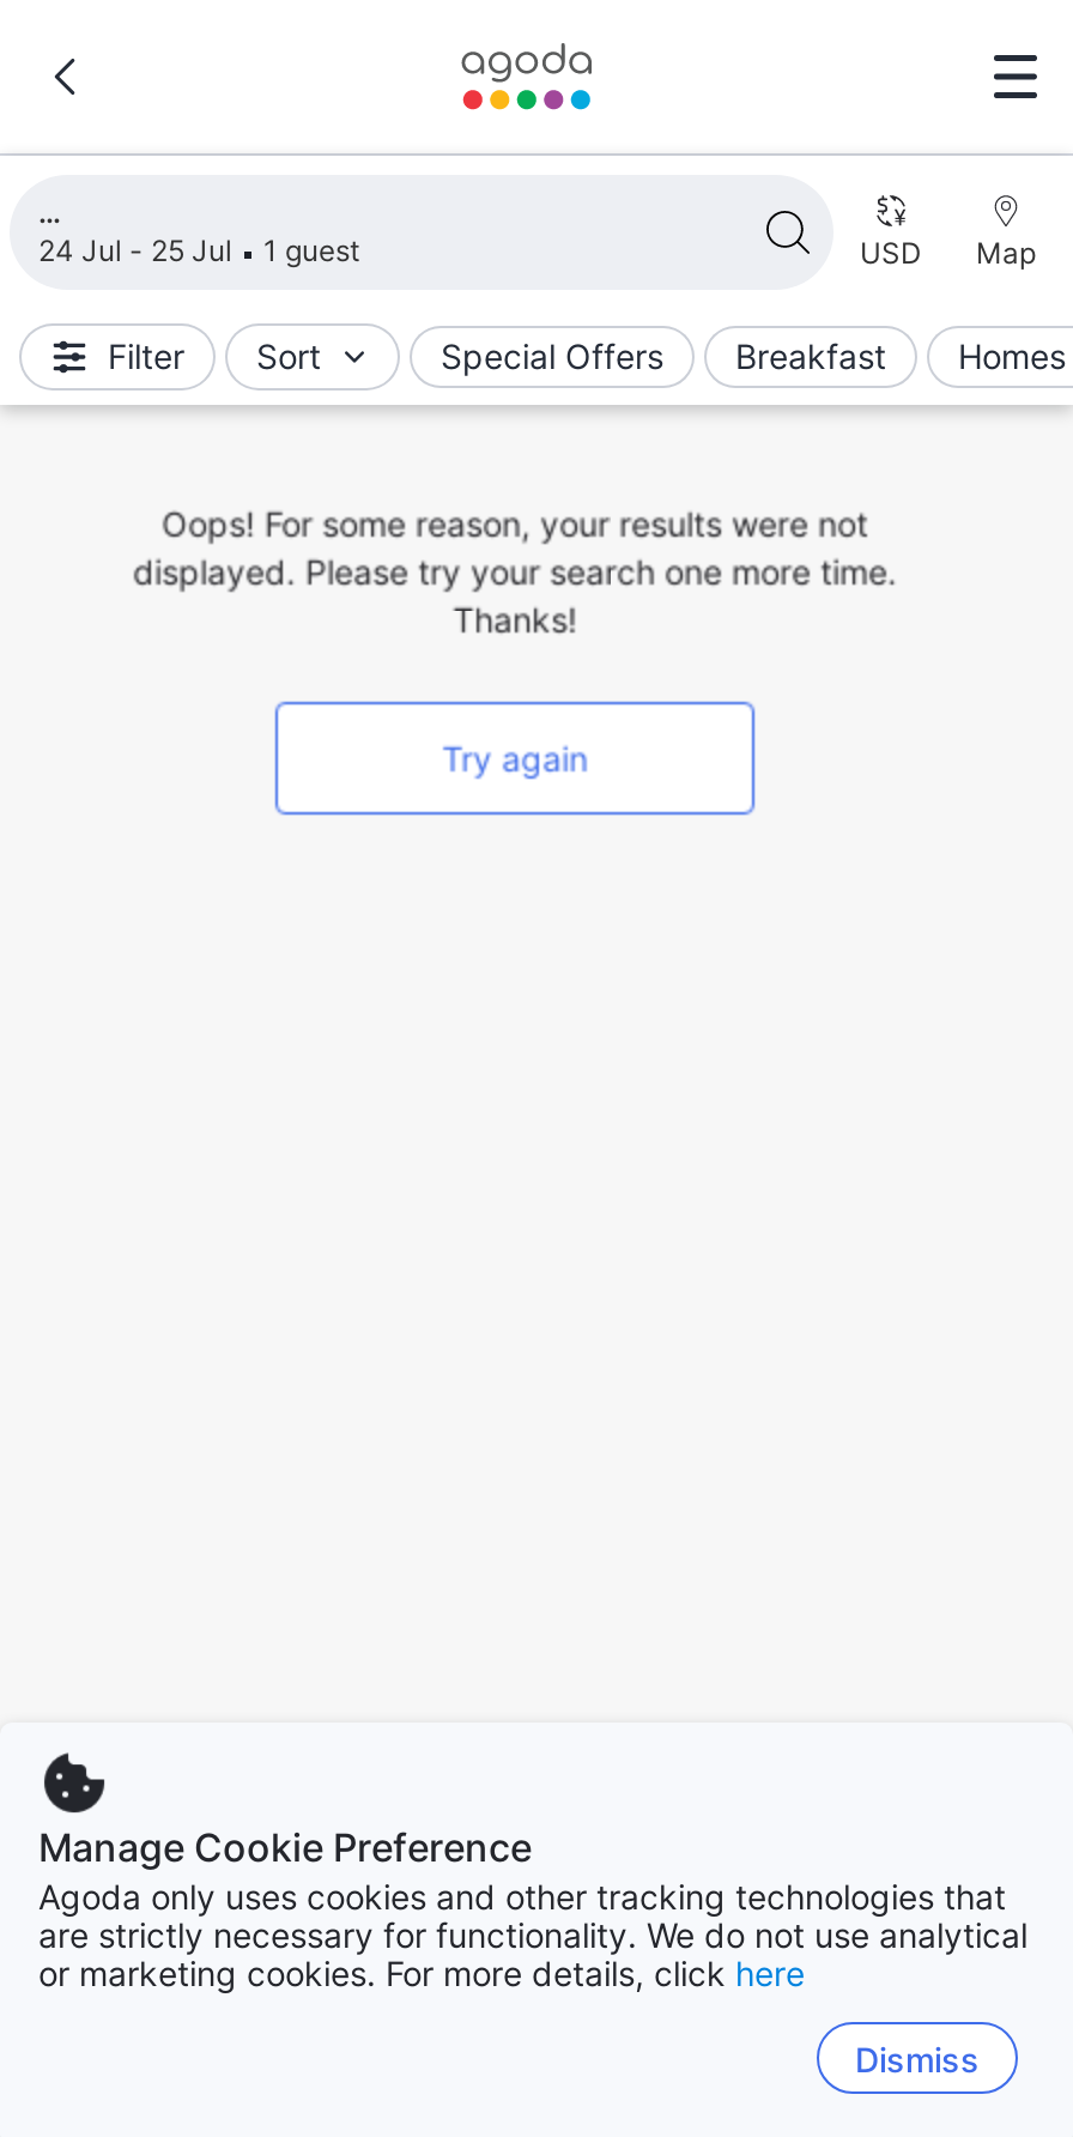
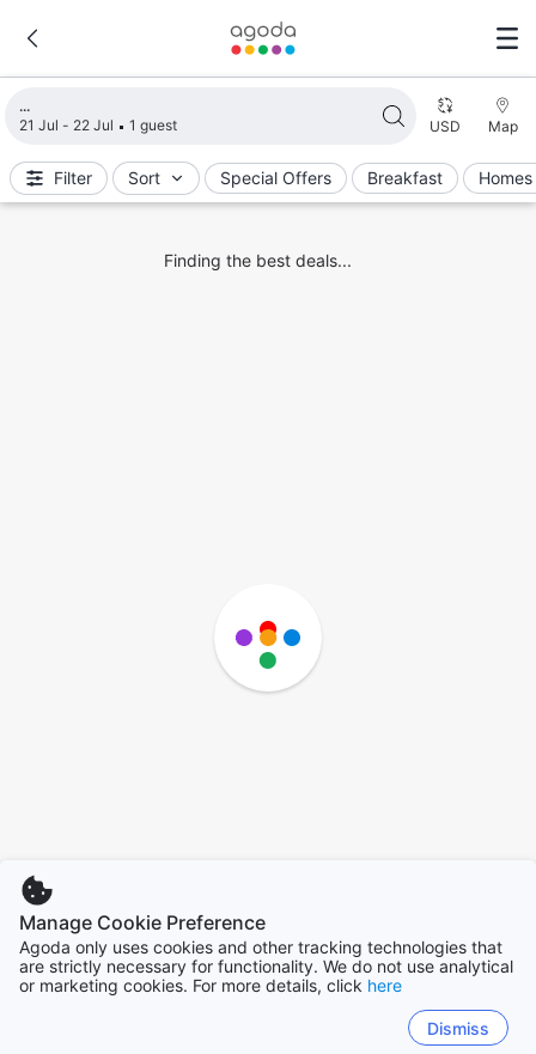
- 24 Jul - 25 Jul 1 guest
+ 21 Jul - 22 Jul 1 guest

+ [image]

- Oops! For some reason, your results were not
- displayed. Please try your search one more time.
- Thanks!
- Try again
+ Finding the best deals...
